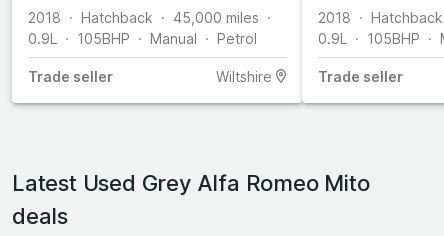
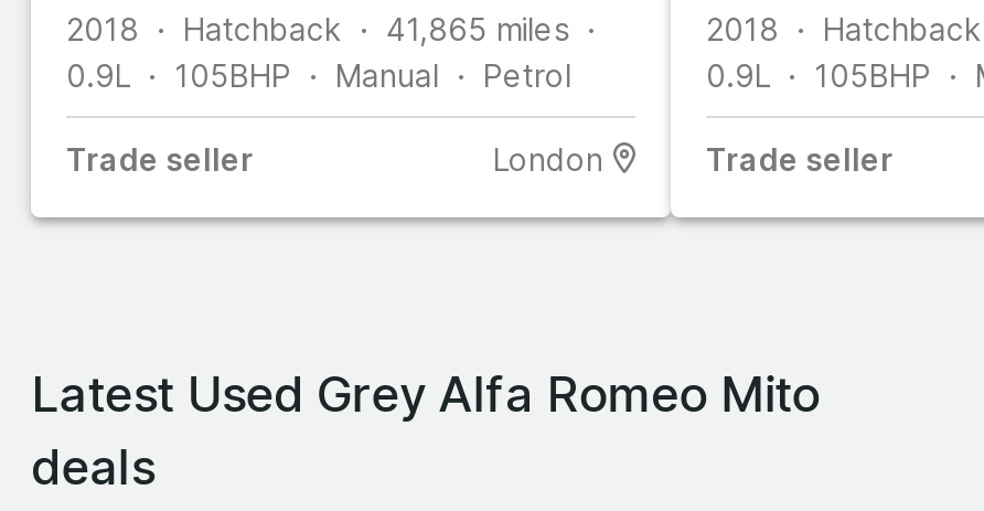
- 2018 Hatchback 45,000 miles
+ 2018 Hatchback 41,865 miles

- Wiltshire
+ London
